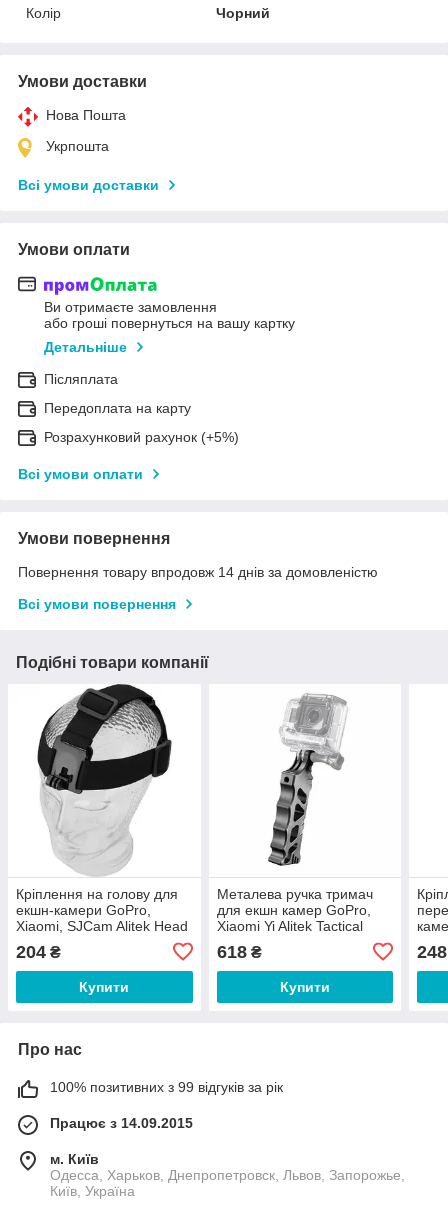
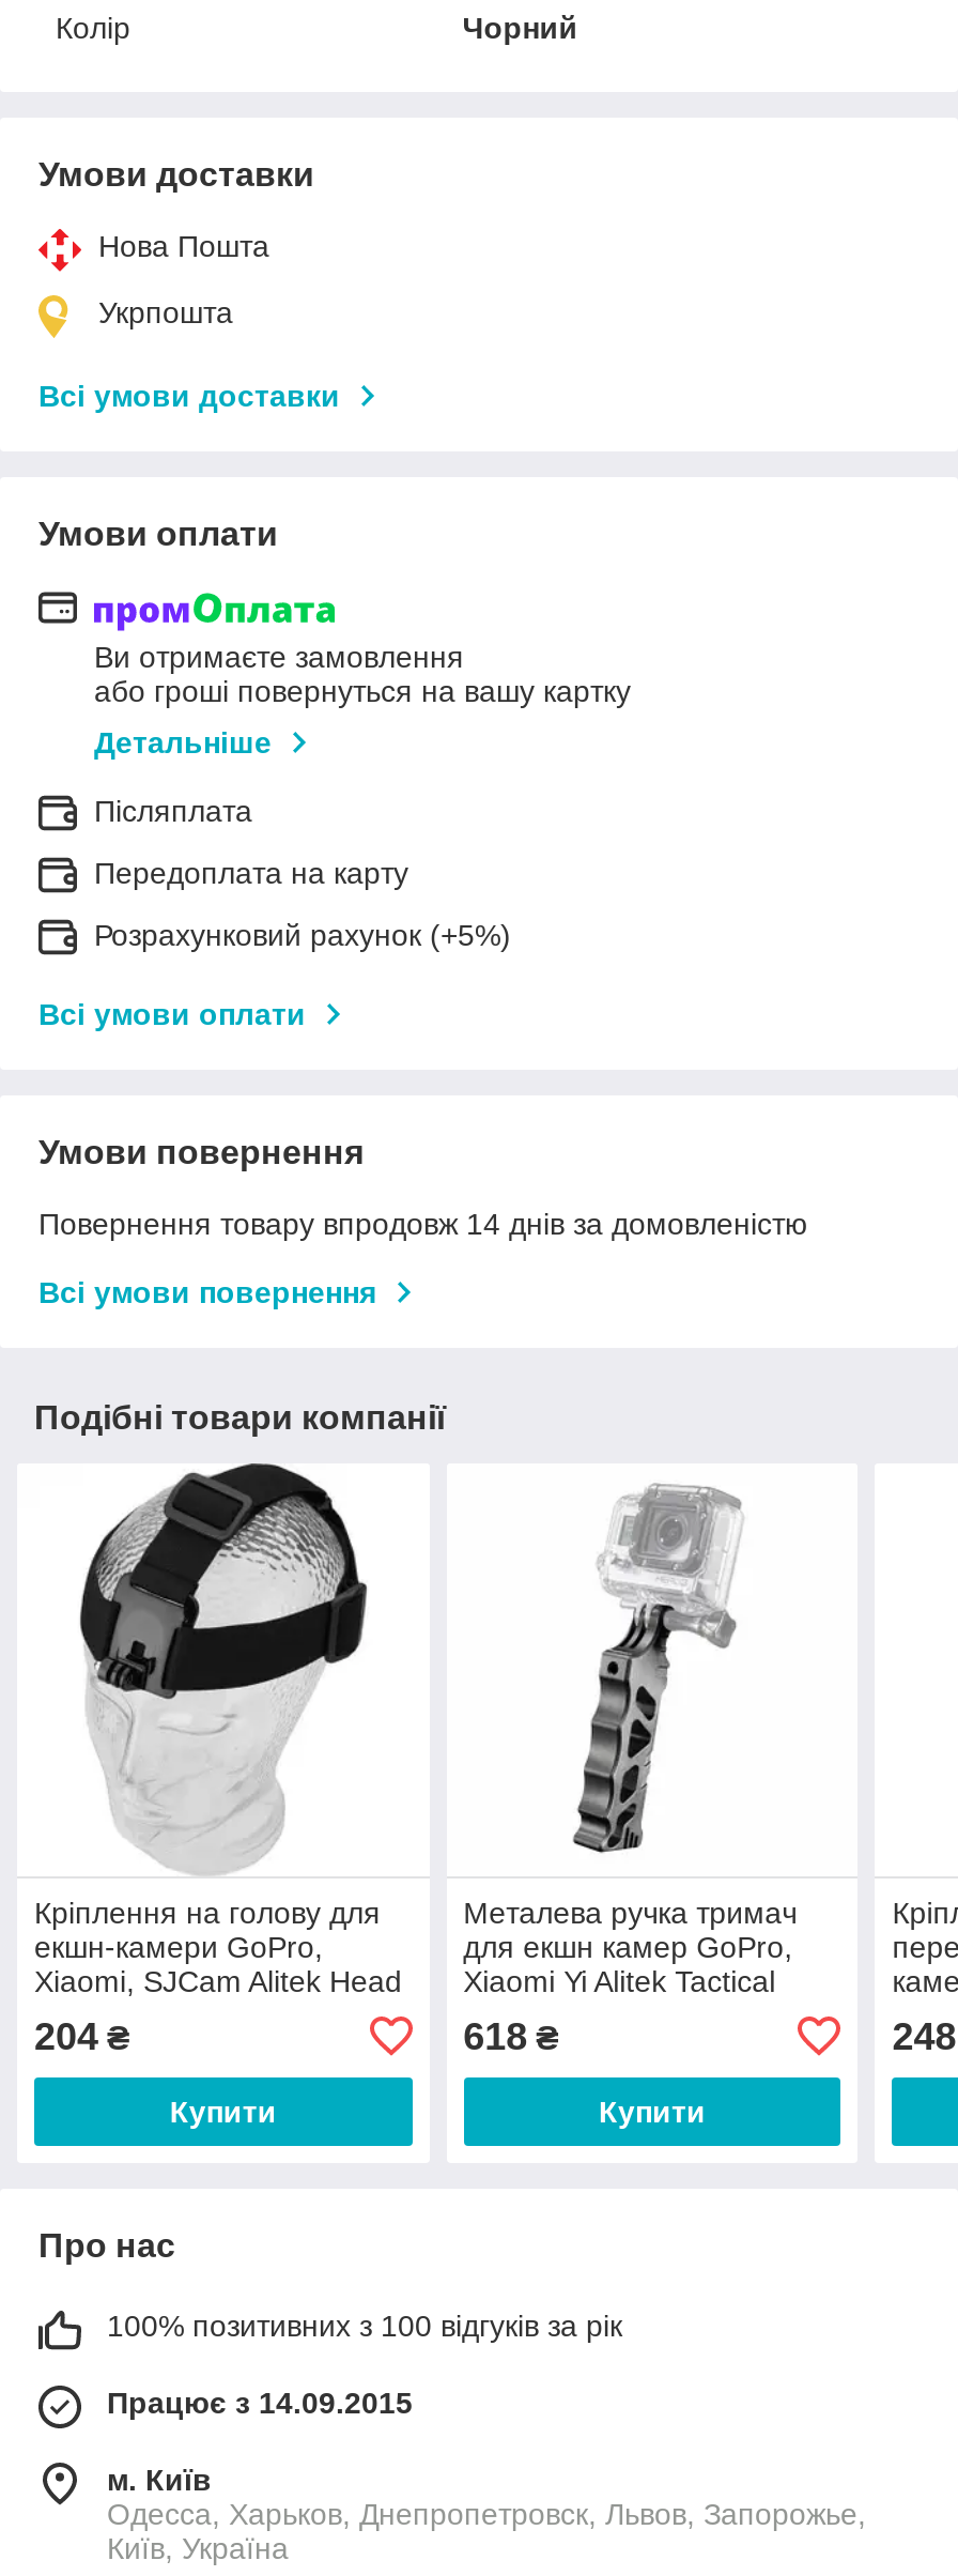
- 100% позитивних з 99 відгуків за рік
+ 100% позитивних з 100 відгуків за рік
